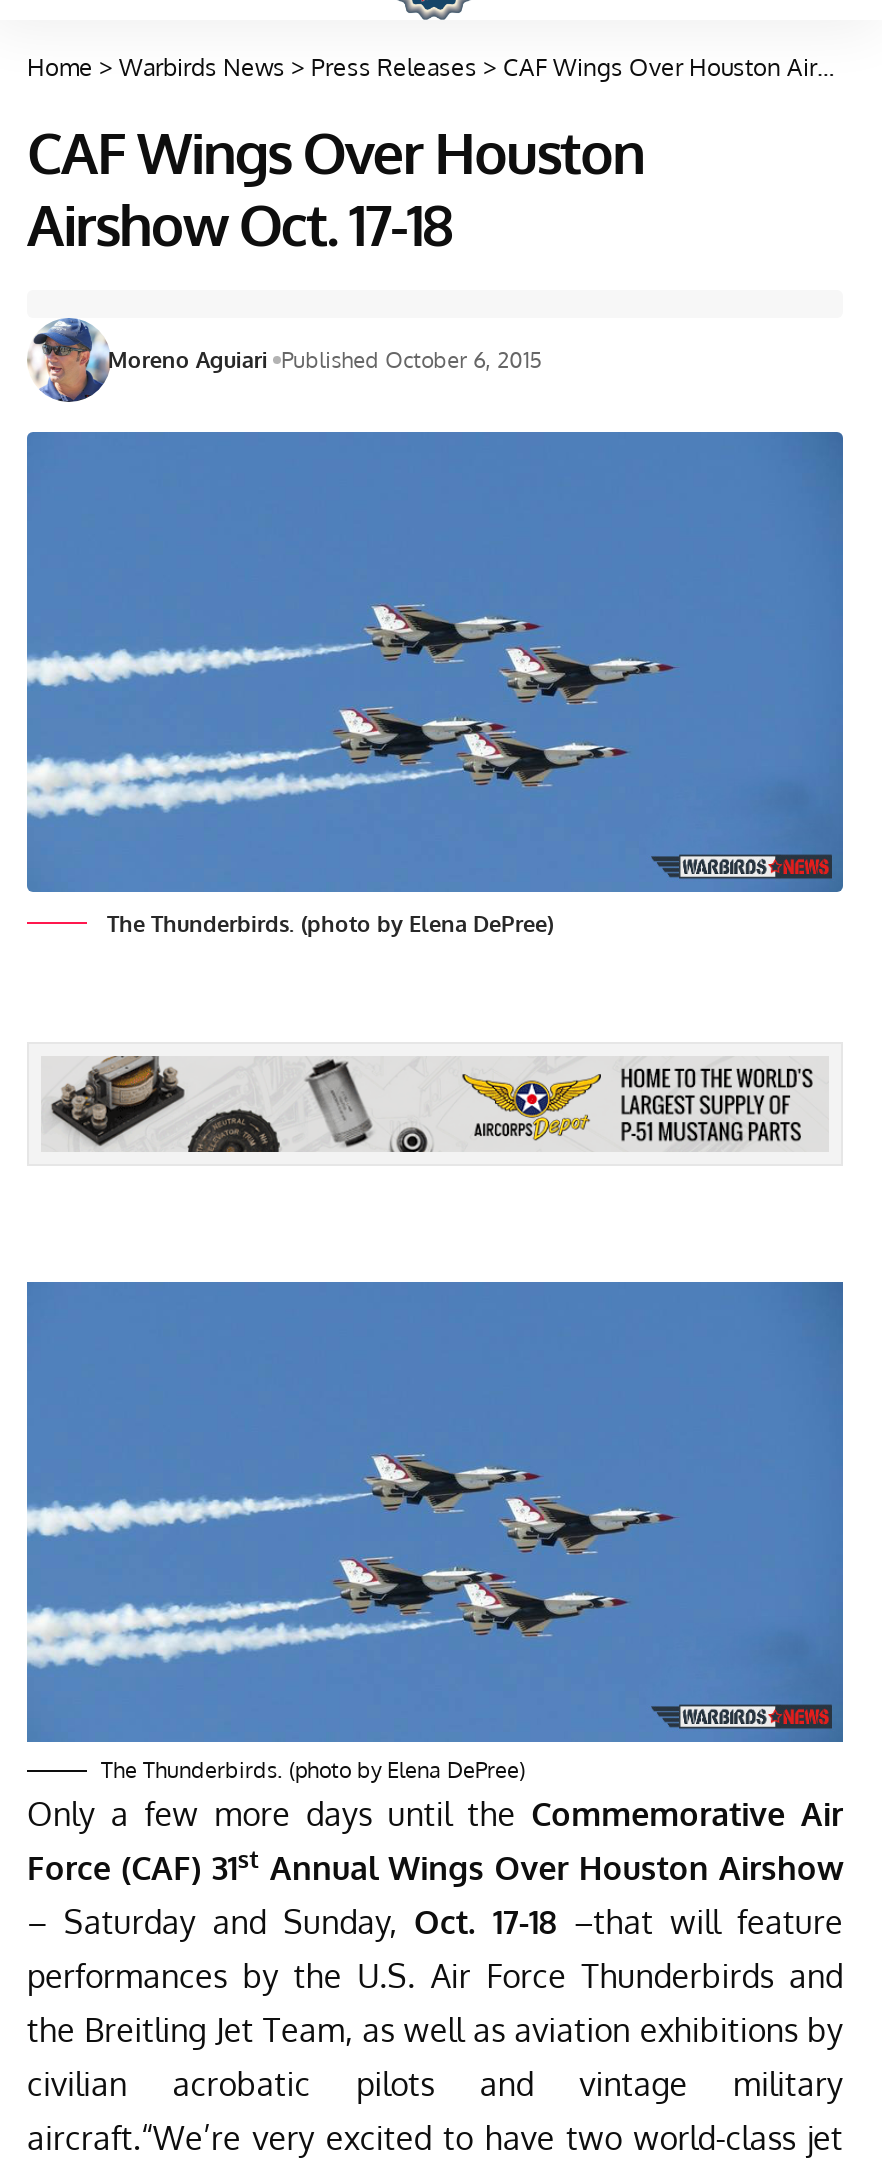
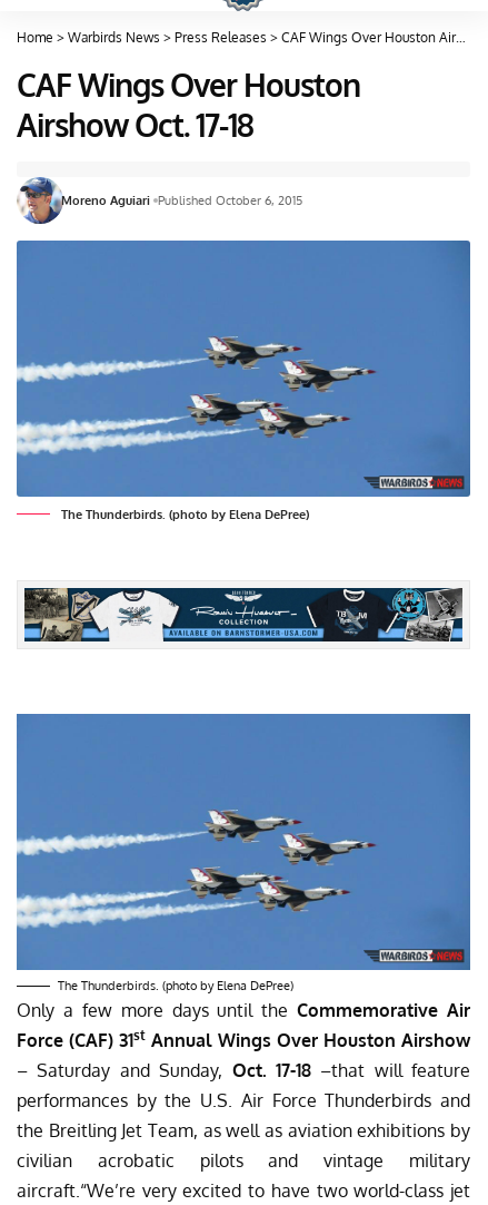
- [image]
+ [image]
